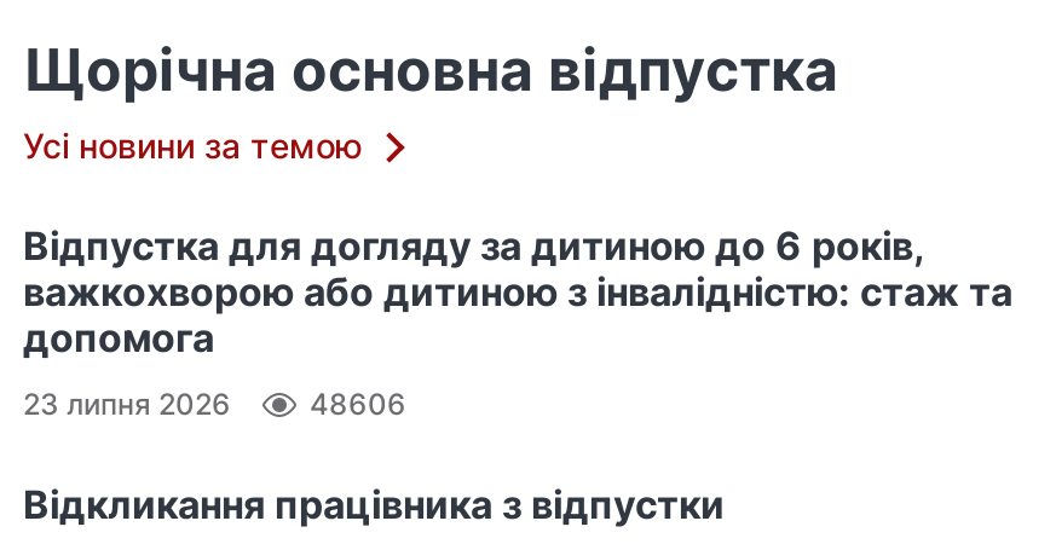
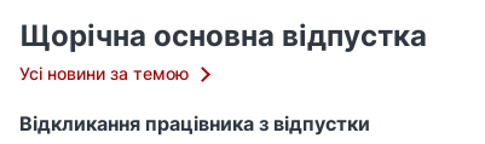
- Відпустка для догляду за дитиною до 6 років,
- важкохворою або дитиною з інвалідністю: стаж та
- допомога
- 23 липня 2026
- 48606
